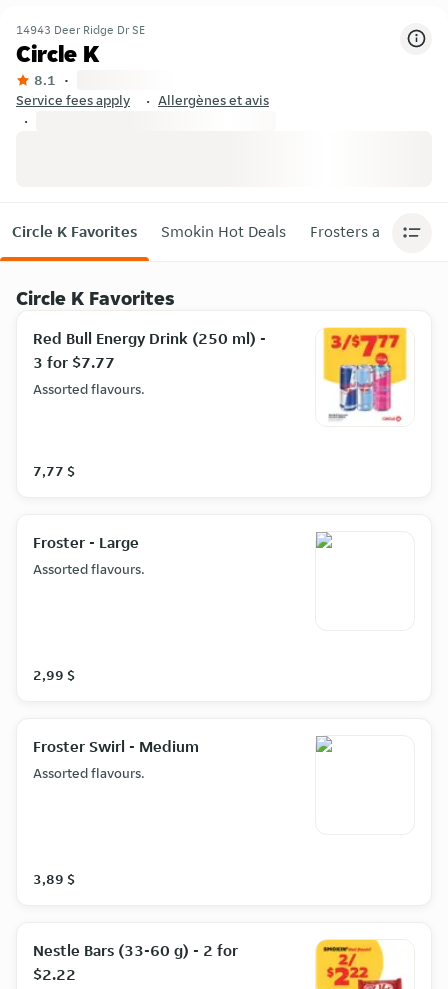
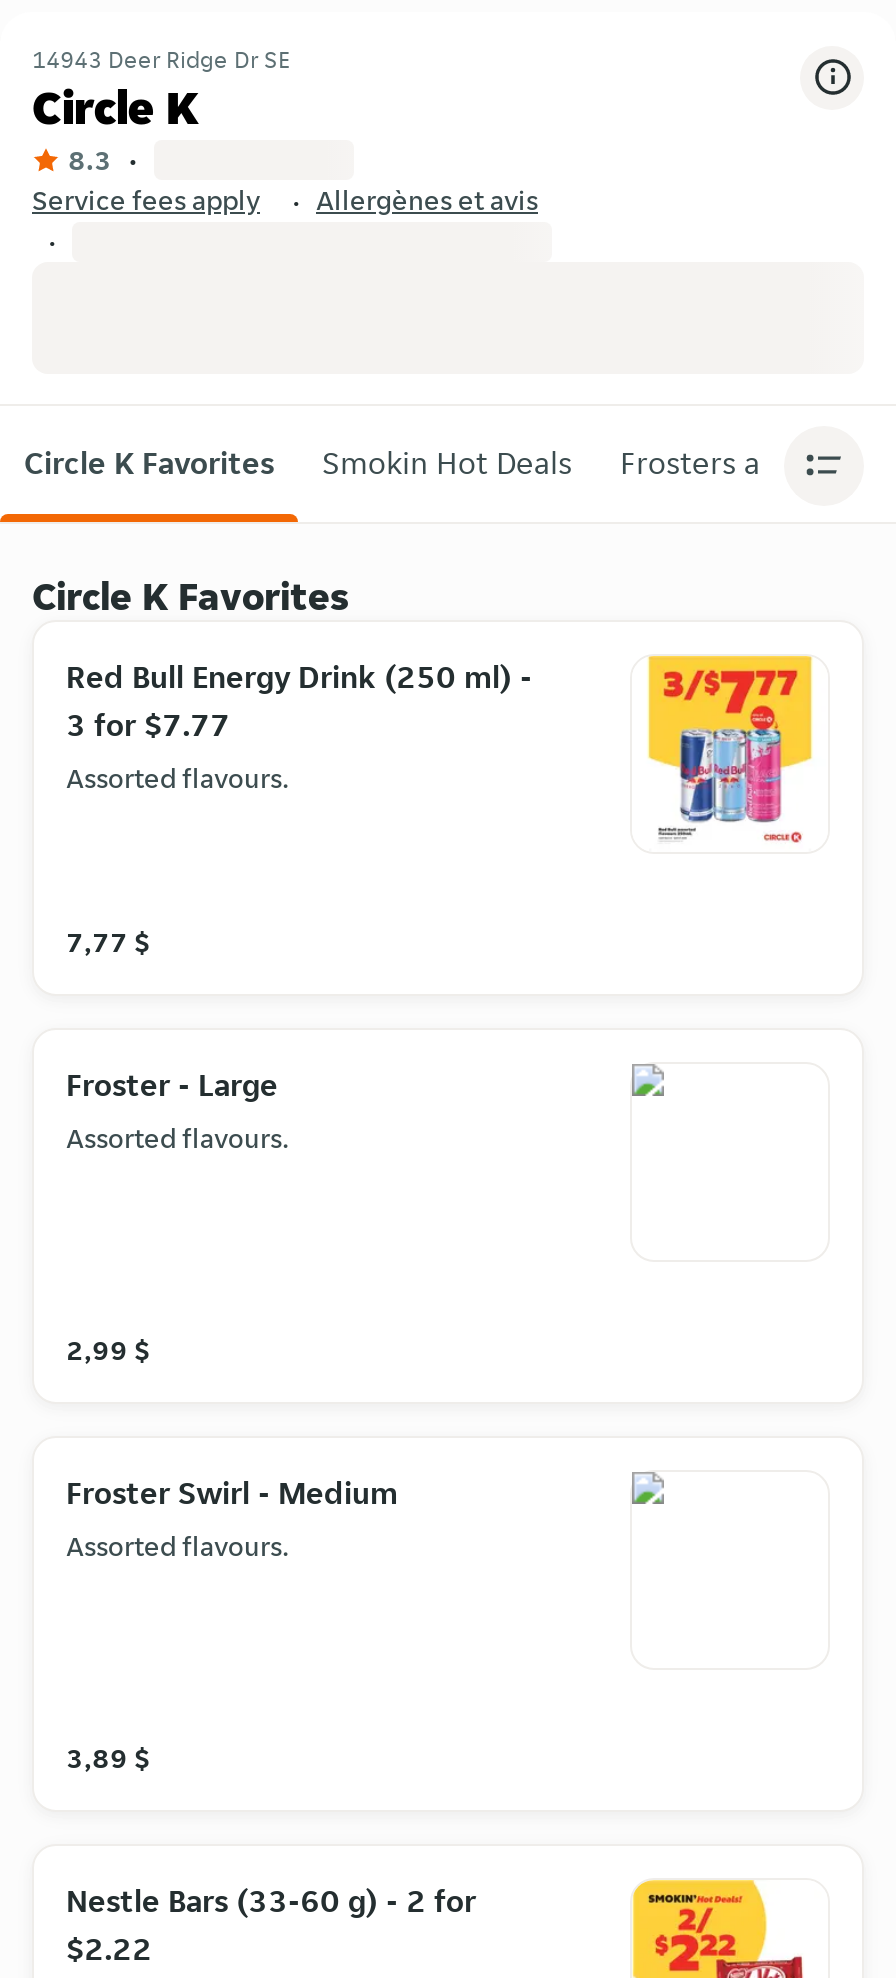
- 8.1
+ 8.3
